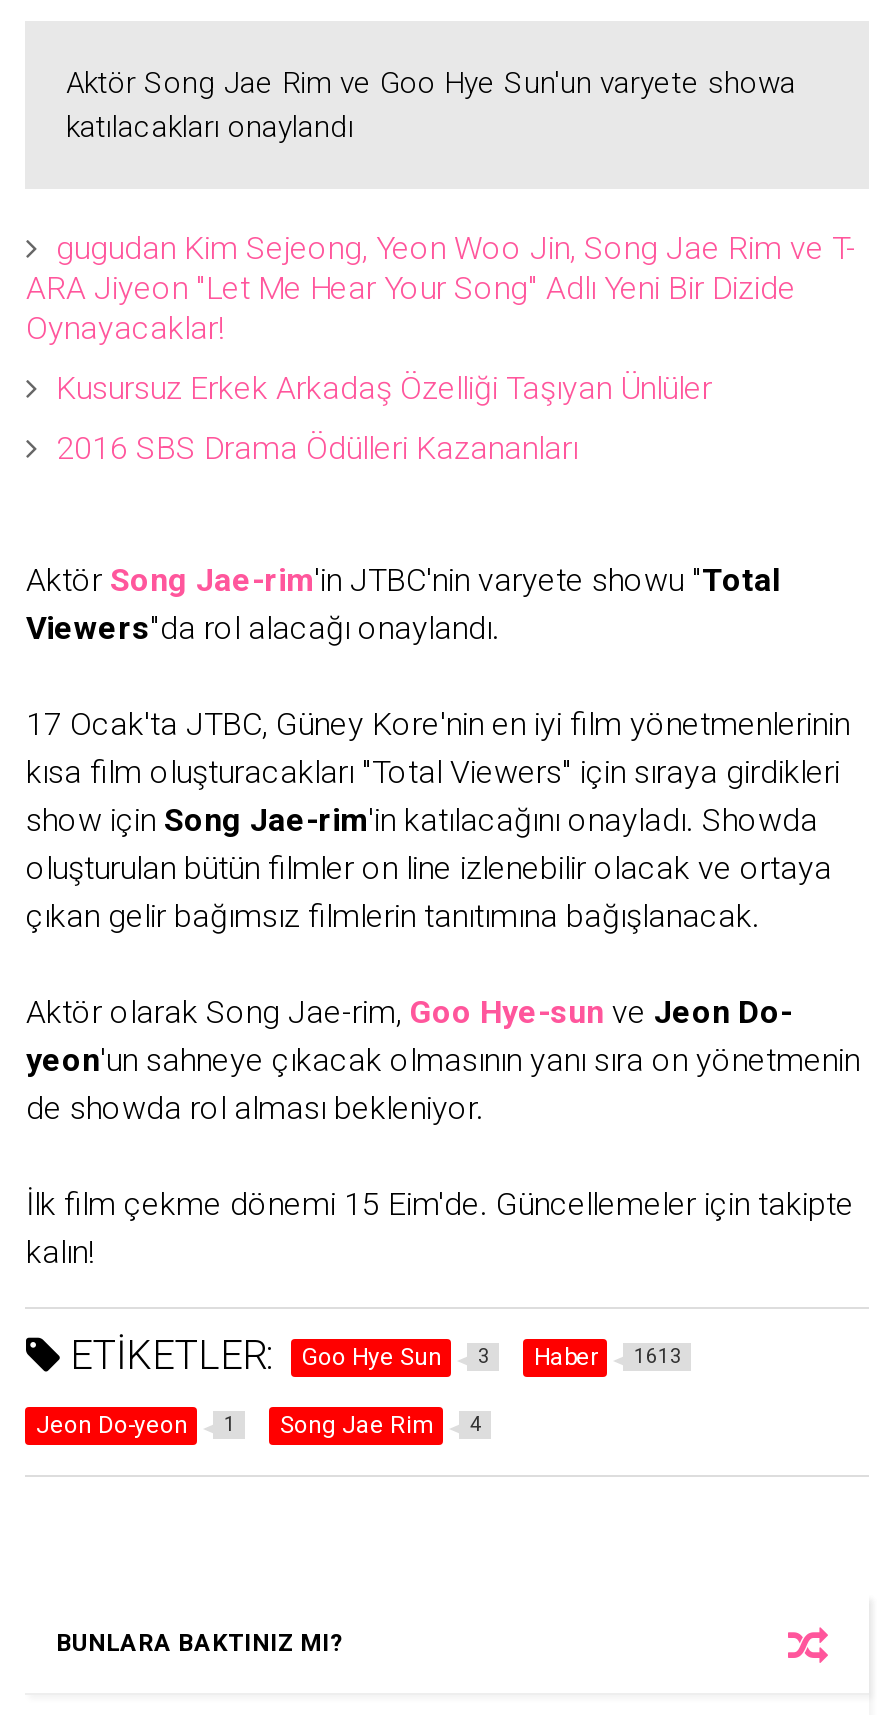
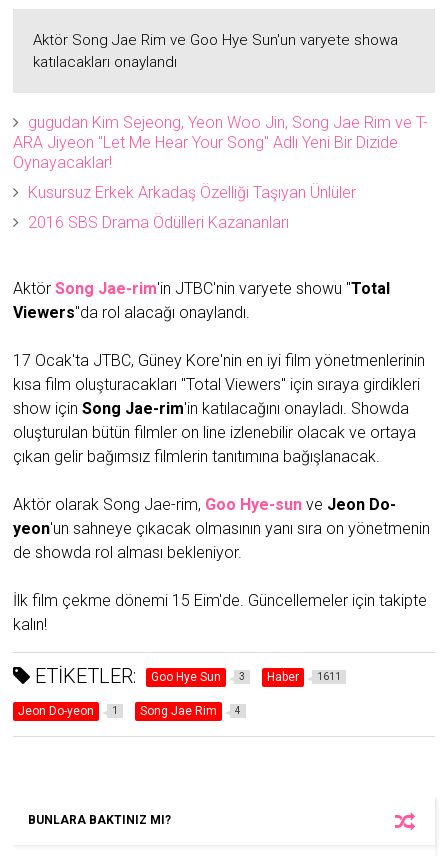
- ETİKETLER: Goo Hye Sun 3 Haber 1613
+ ETİKETLER: Goo Hye Sun 3 Haber 1611
